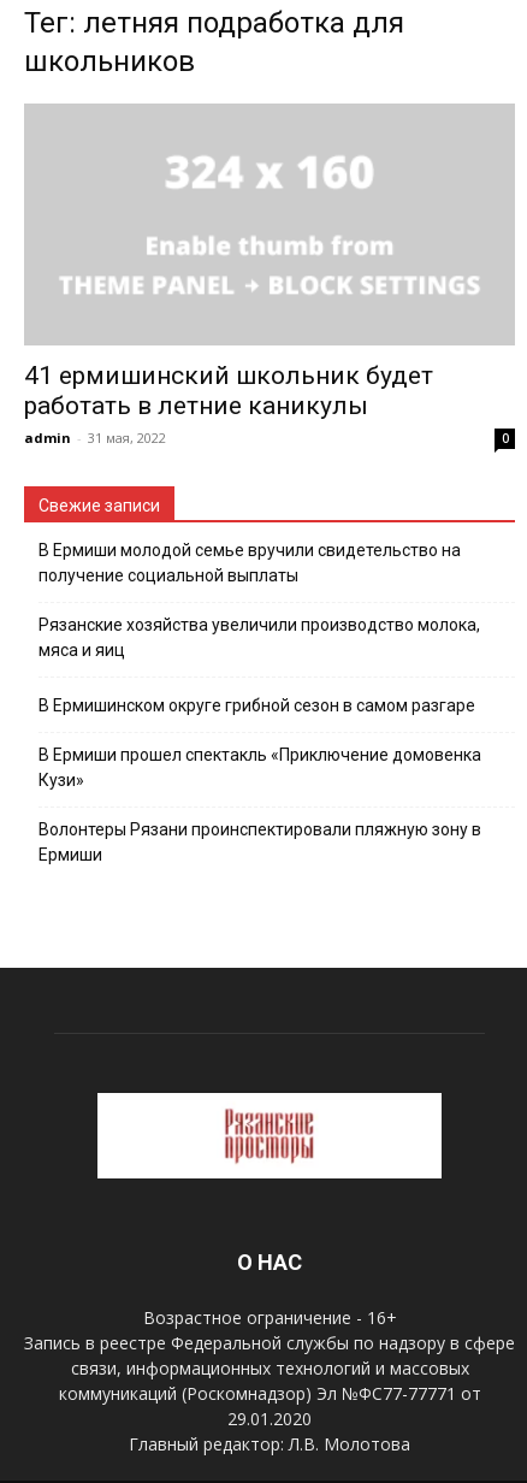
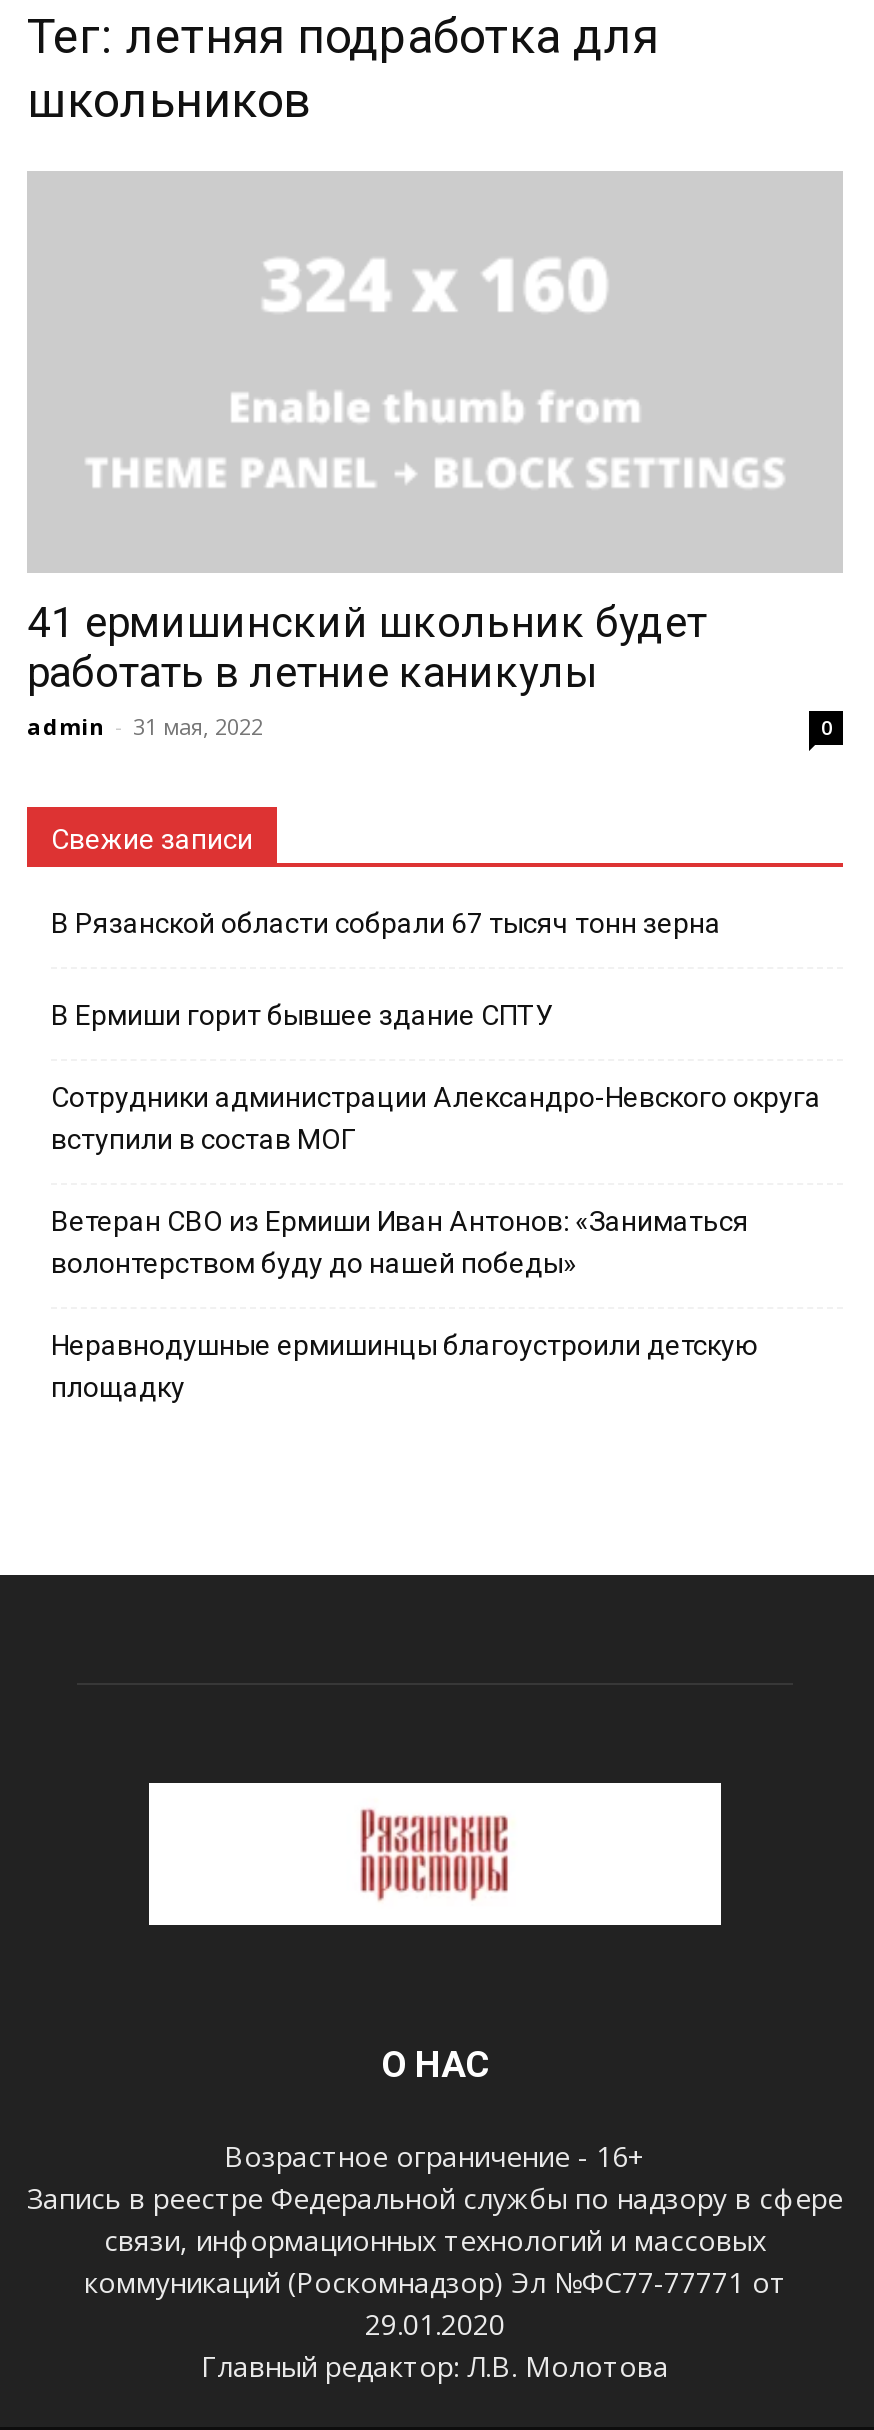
- В Ермиши молодой семье вручили свидетельство на
- получение социальной выплаты
+ В Рязанской области собрали 67 тысяч тонн зерна

- Рязанские хозяйства увеличили производство молока,
- мяса и яиц
+ В Ермиши горит бывшее здание СПТУ

- В Ермишинском округе грибной сезон в самом разгаре
+ Сотрудники администрации Александро-Невского округа
+ вступили в состав МОГ

- В Ермиши прошел спектакль «Приключение домовенка
- Кузи»
+ Ветеран СВО из Ермиши Иван Антонов: «Заниматься
+ волонтерством буду до нашей победы»

- Волонтеры Рязани проинспектировали пляжную зону в
- Ермиши
+ Неравнодушные ермишинцы благоустроили детскую
+ площадку
